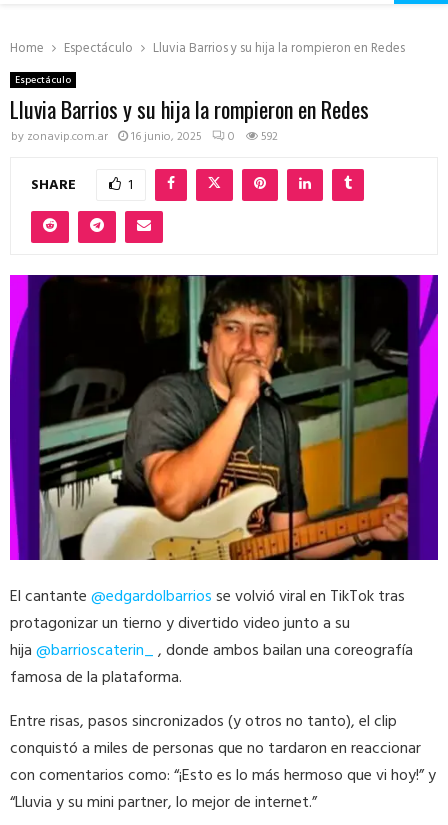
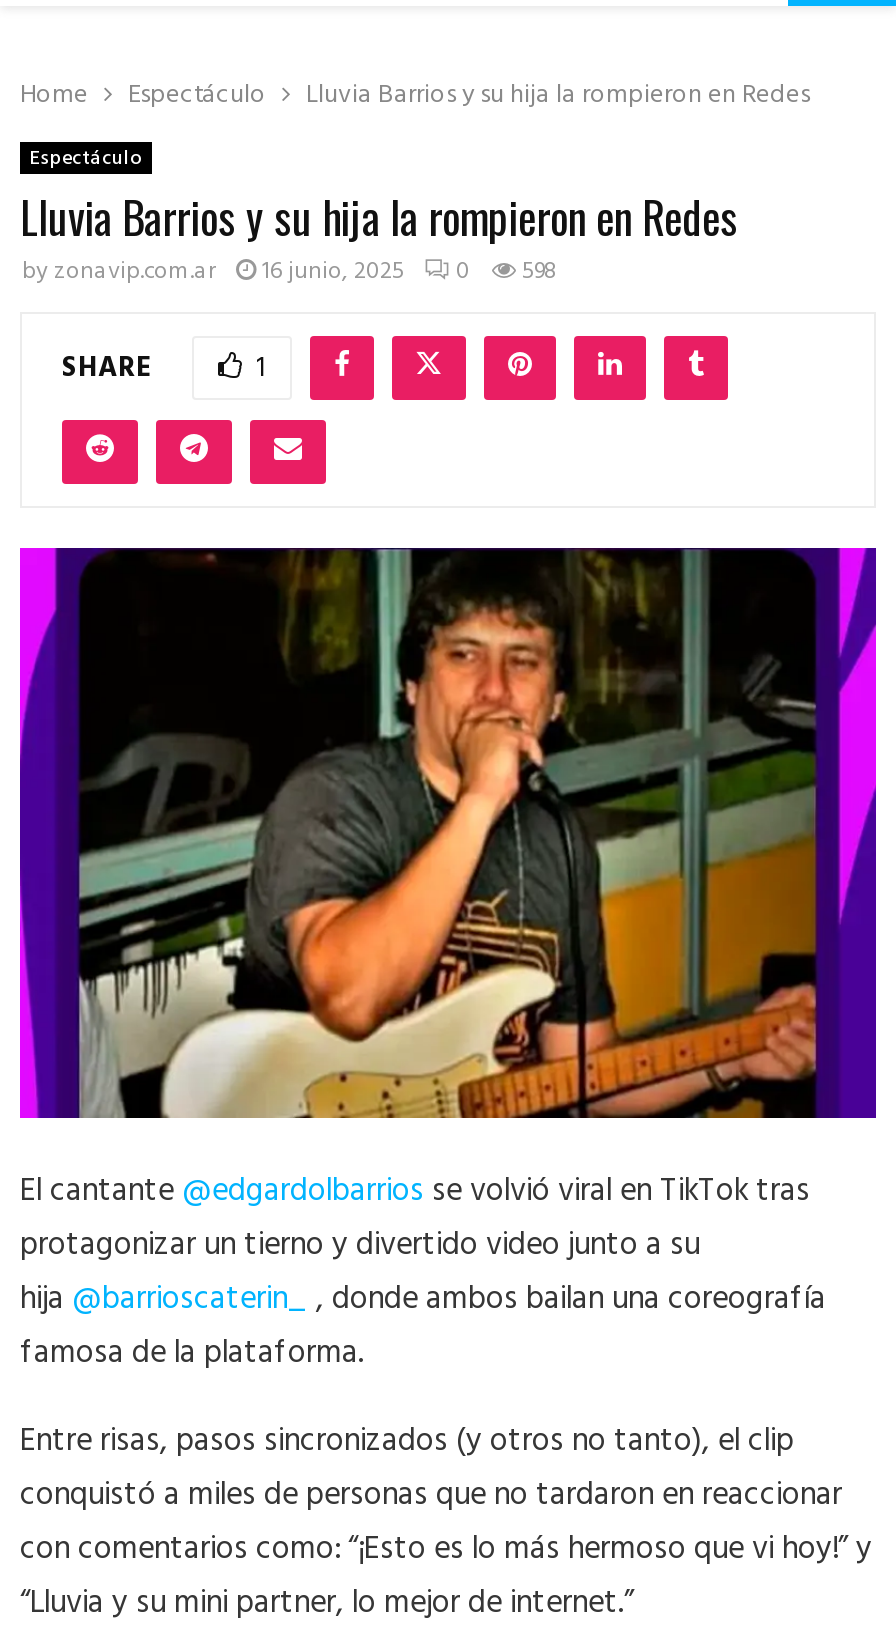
- by zonavip.com.ar 16 junio, 2025 0 592
+ by zonavip.com.ar 16 junio, 2025 0 598
